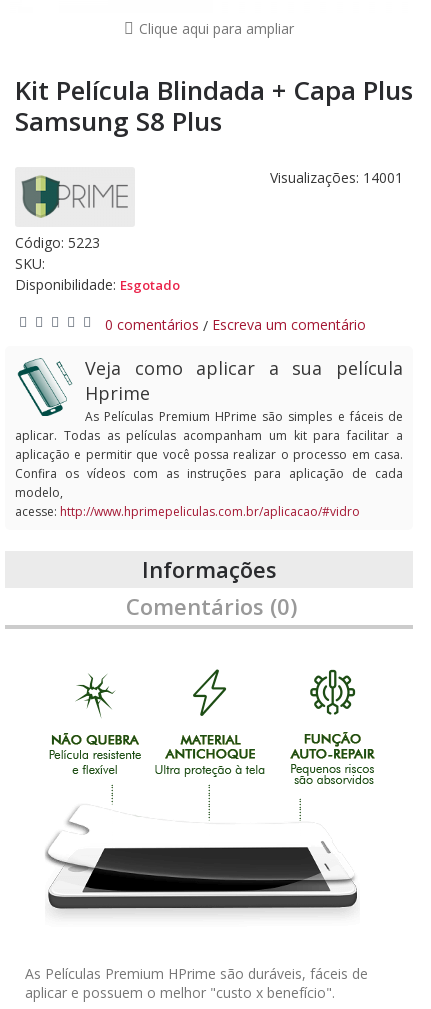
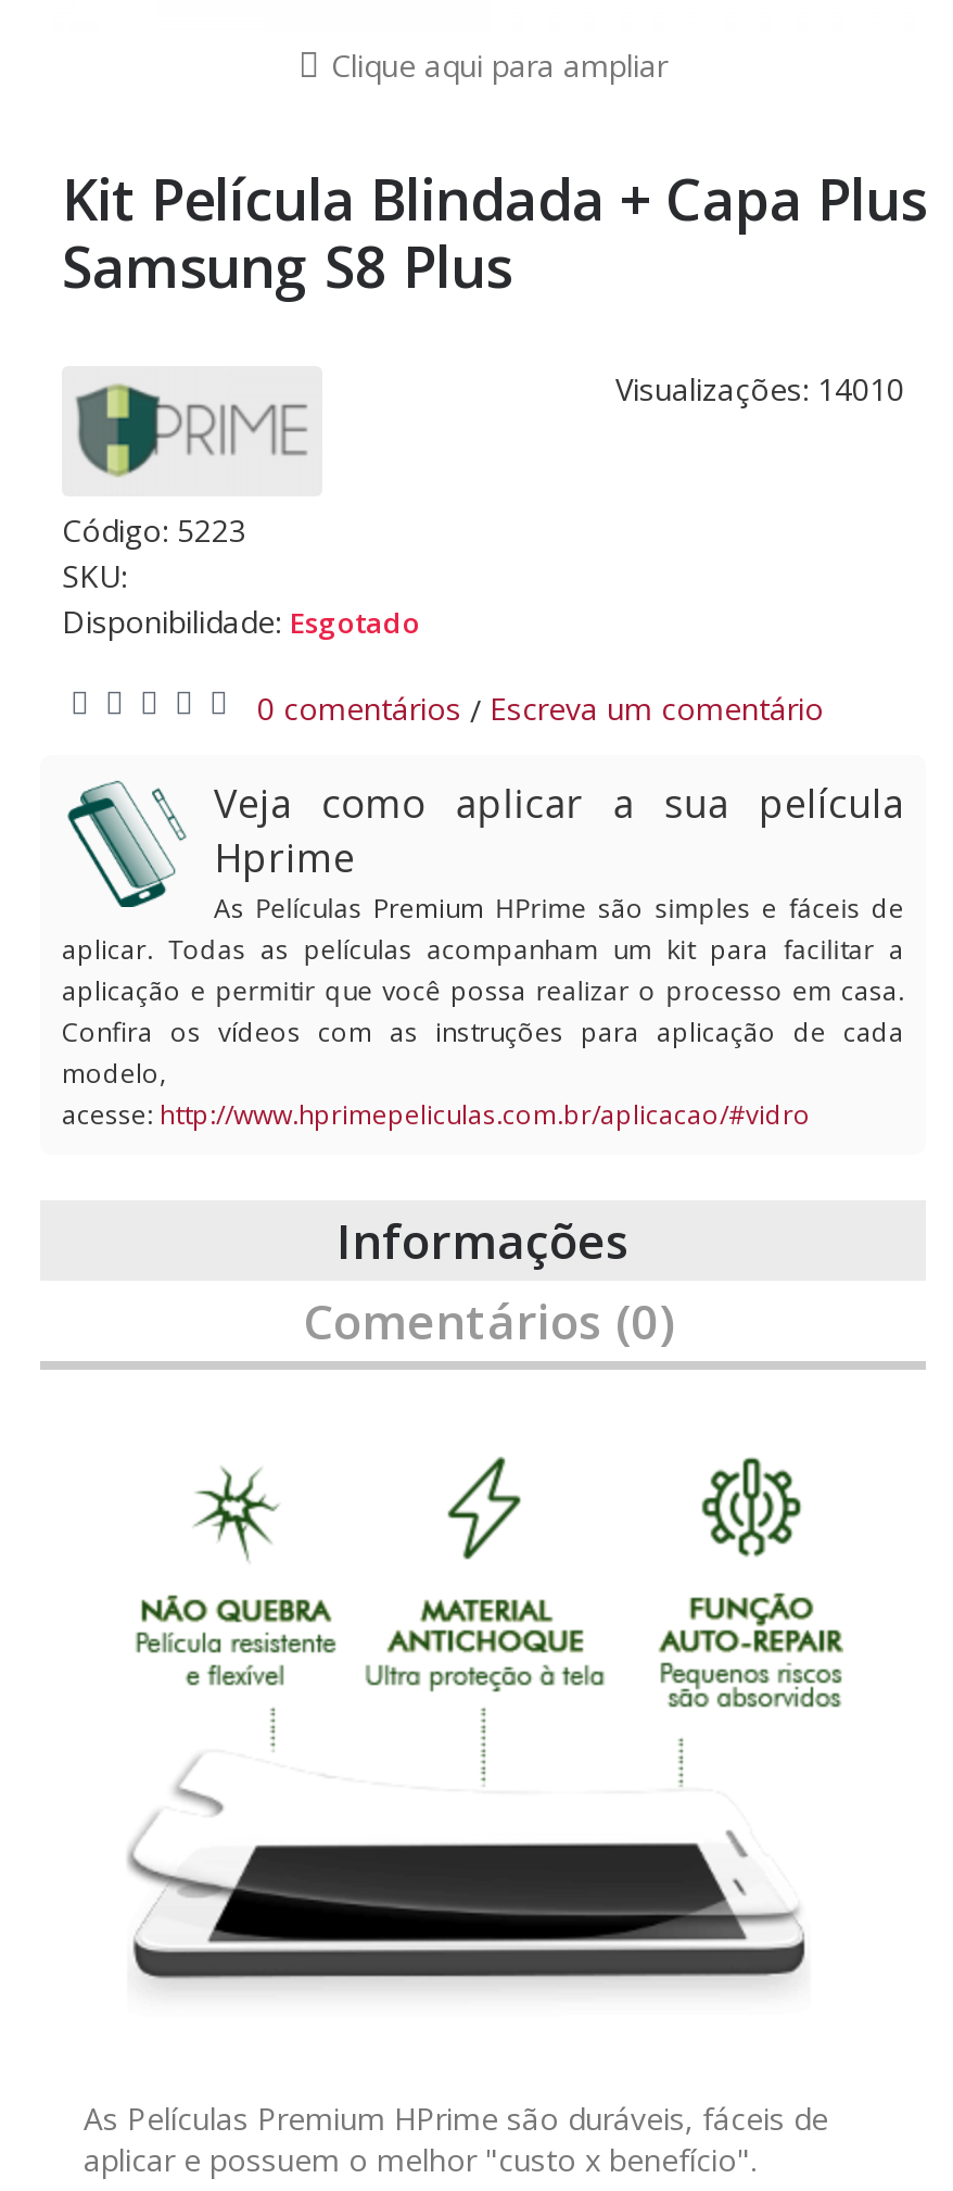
- Visualizações: 14001
+ Visualizações: 14010
